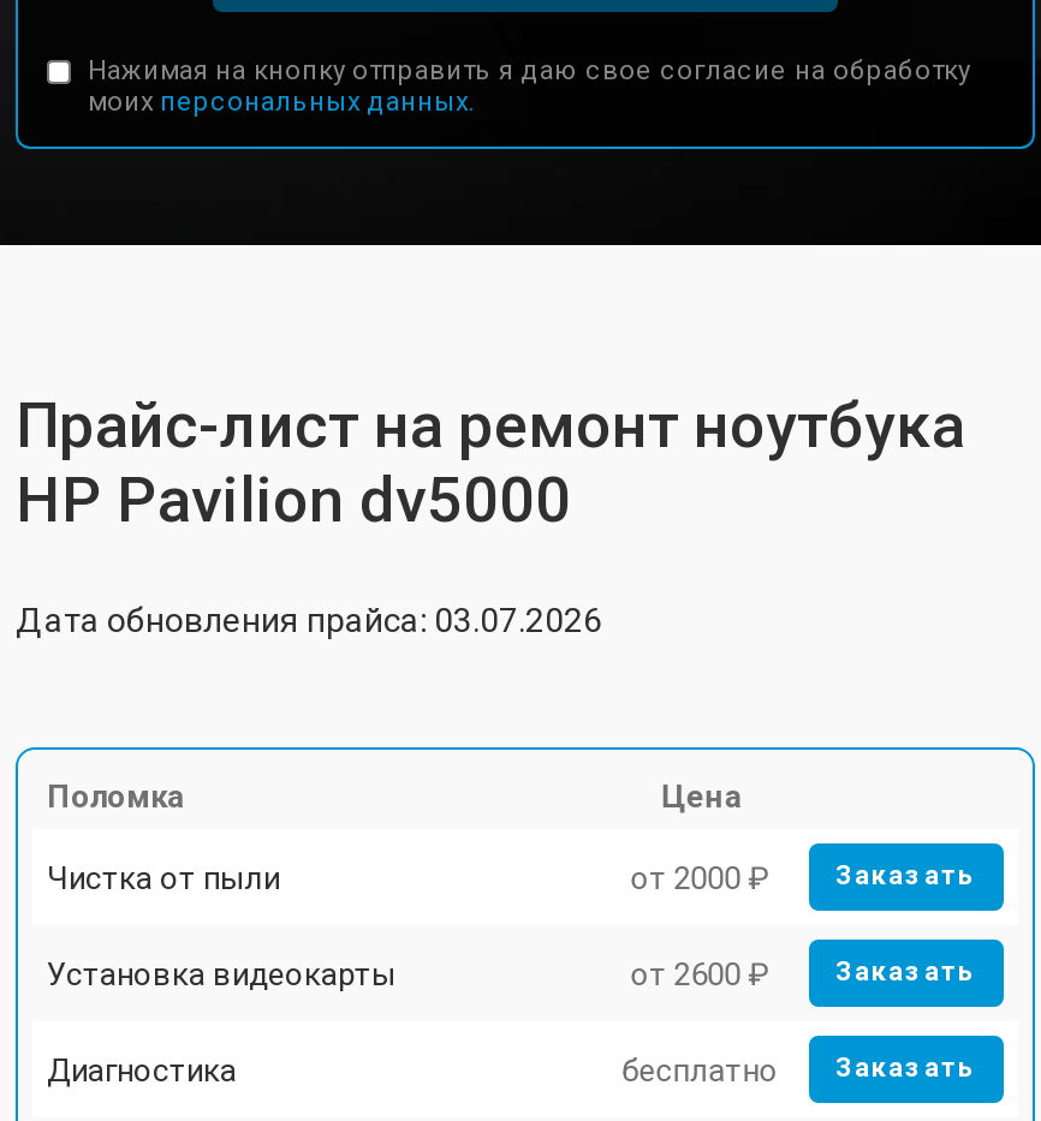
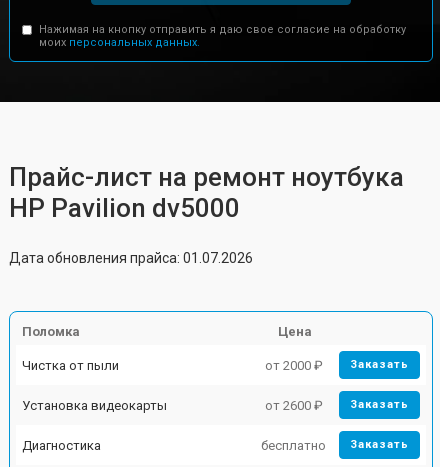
- Дата обновления прайса: 03.07.2026
+ Дата обновления прайса: 01.07.2026
